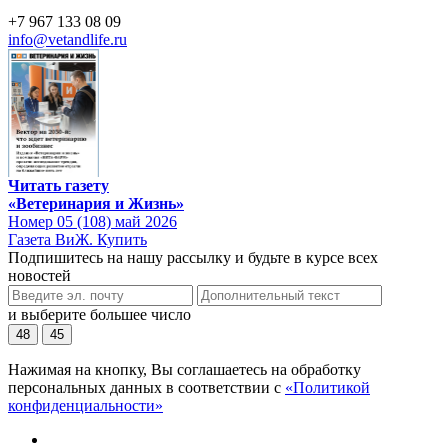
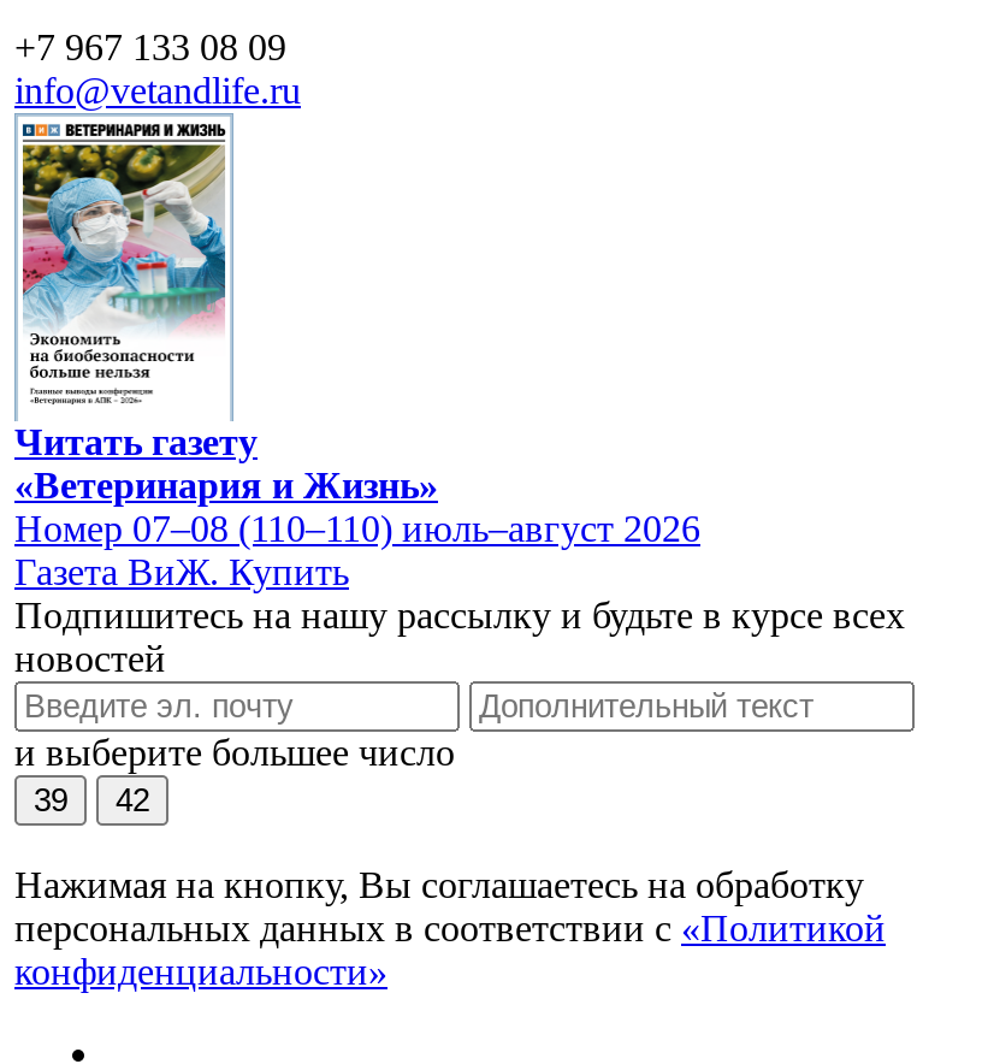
- [image]
+ [image]

- Номер 05 (108) май 2026
+ Номер 07–08 (110–110) июль–август 2026

- 48
+ 39

- 45
+ 42
